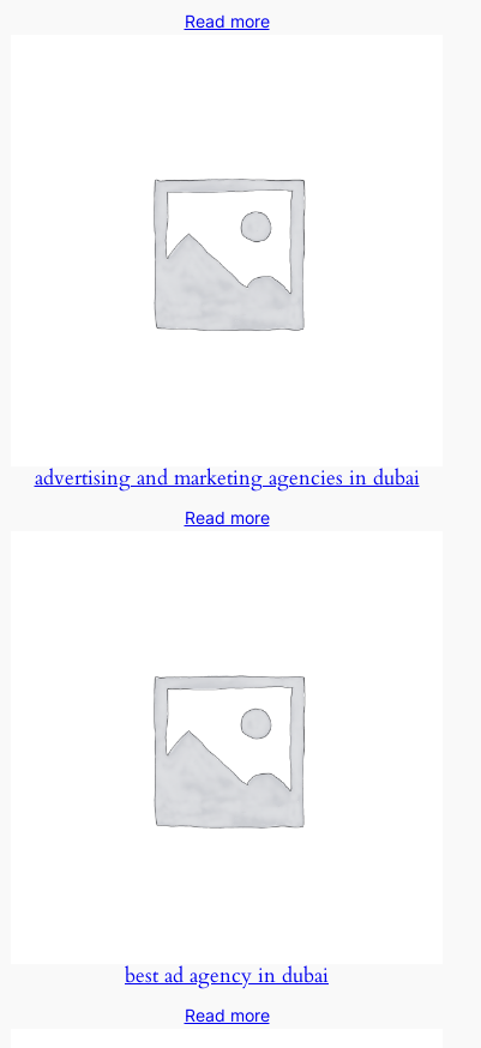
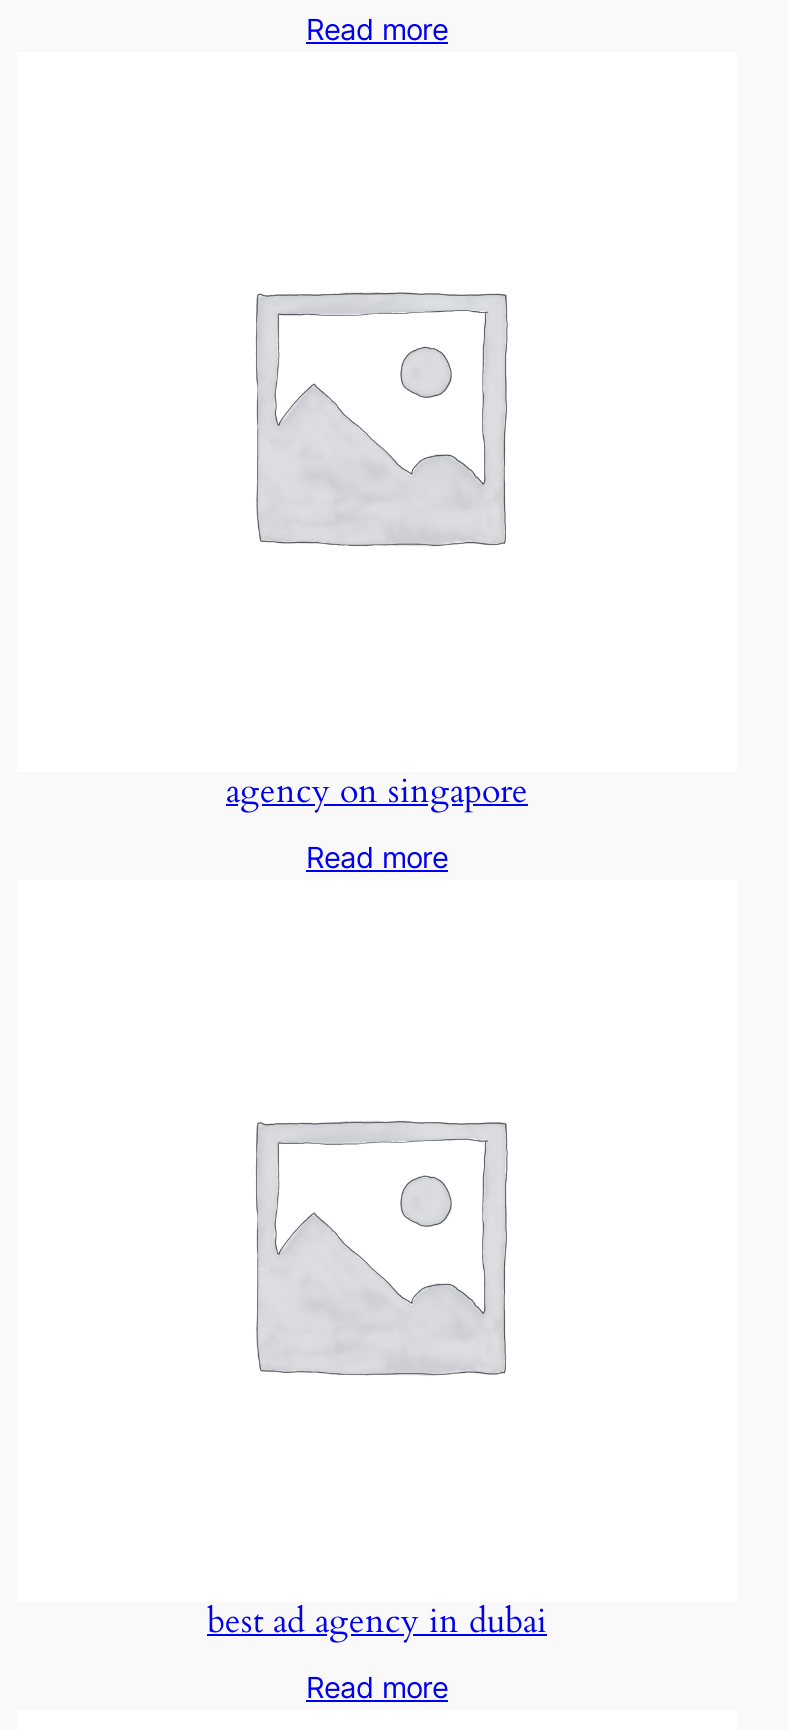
- advertising and marketing agencies in dubai
+ agency on singapore
